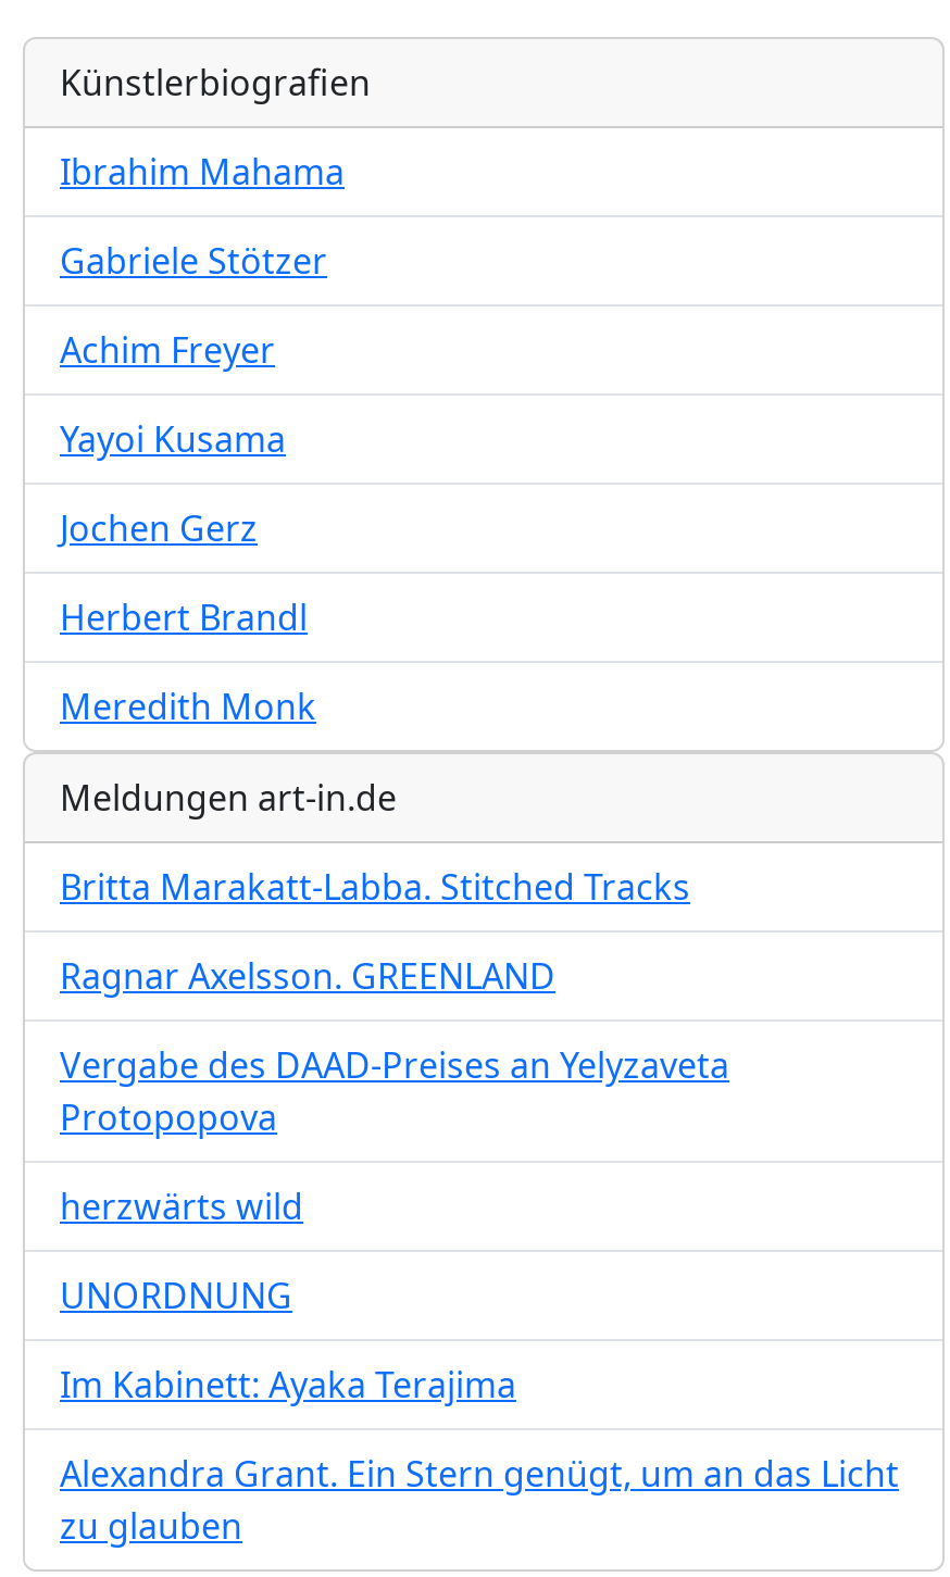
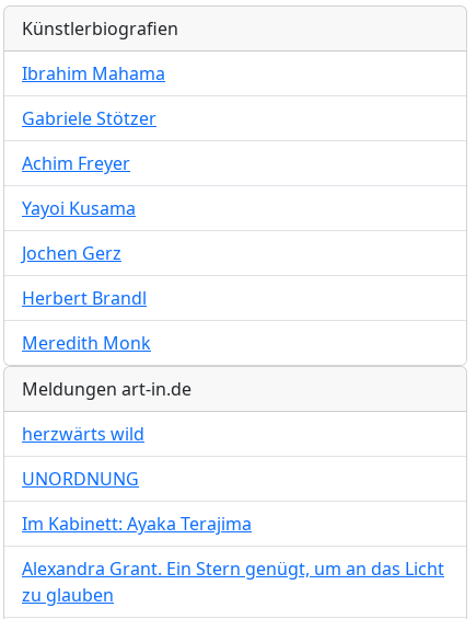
- Britta Marakatt-Labba. Stitched Tracks
- Ragnar Axelsson. GREENLAND
- Vergabe des DAAD-Preises an Yelyzaveta
- Protopopova
